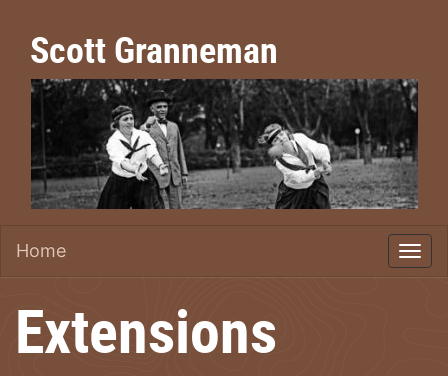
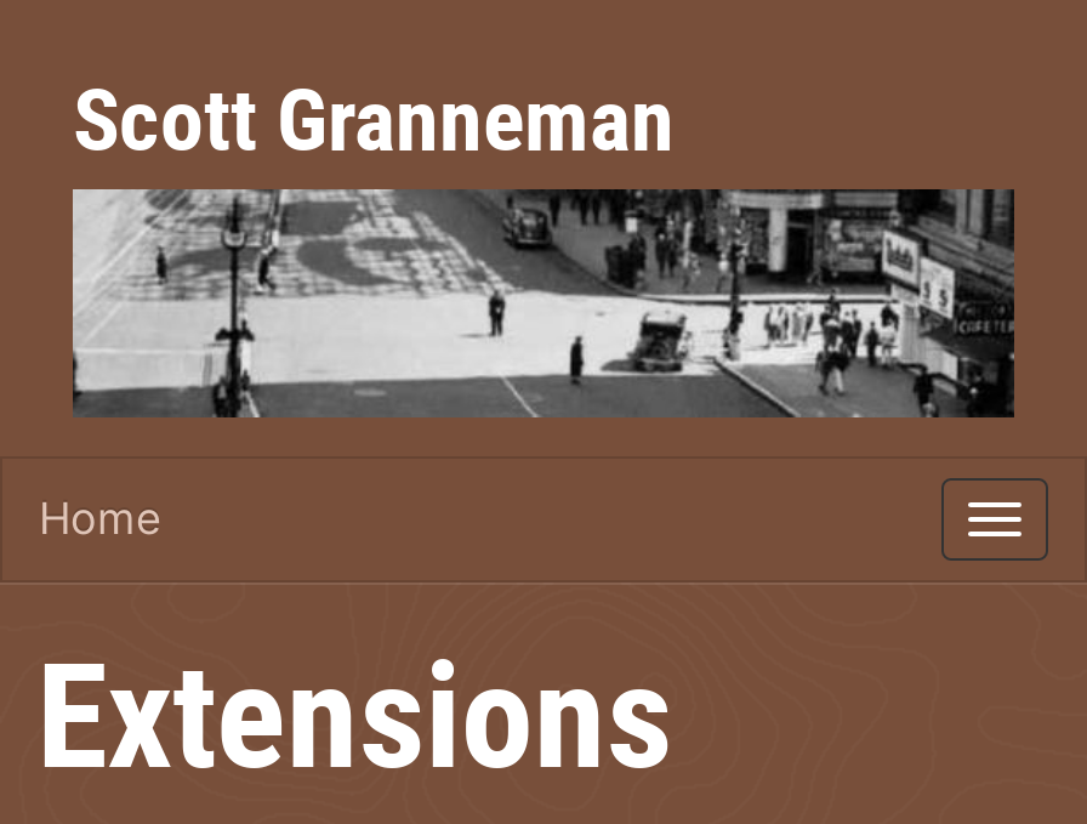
- [image]
+ [image]
